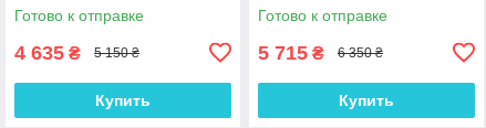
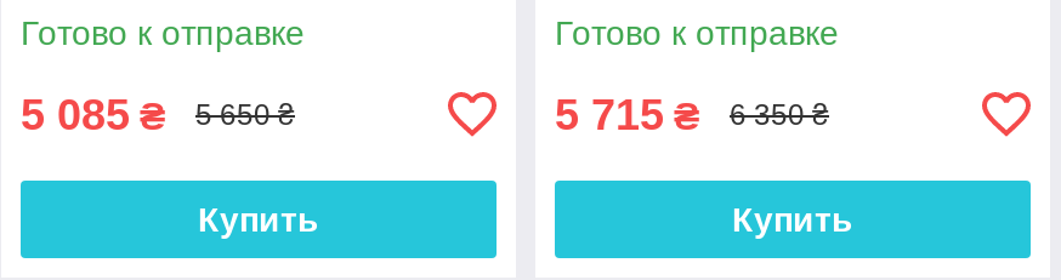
- 4 635 ₴
+ 5 085 ₴

- 5 150 ₴
+ 5 650 ₴
